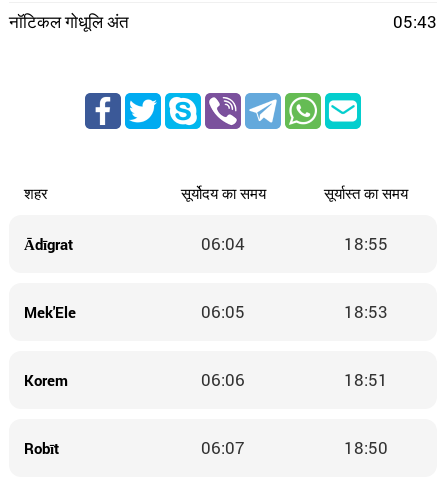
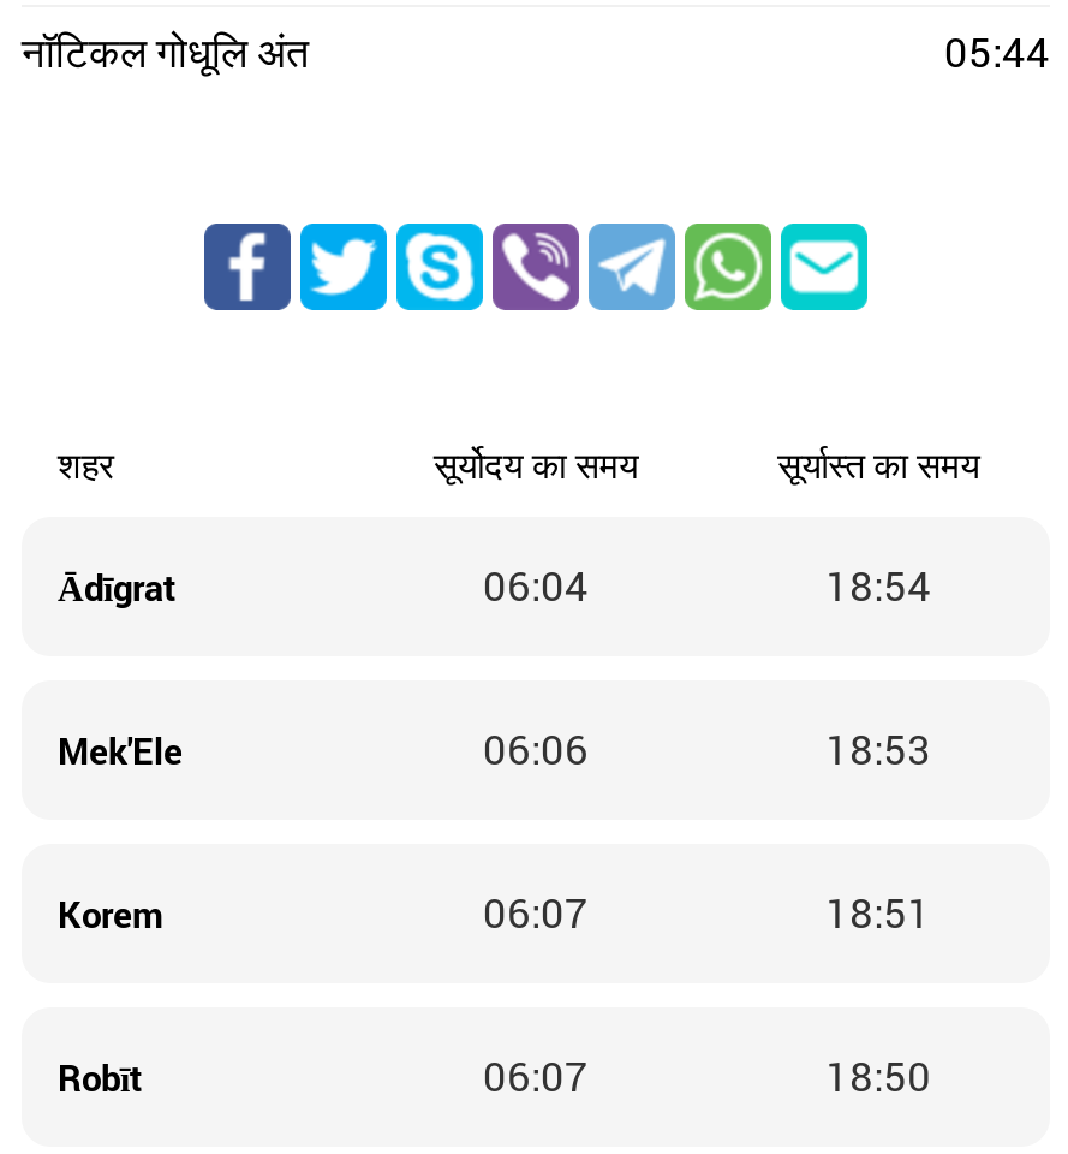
- 05:43
+ 05:44

- 18:55
+ 18:54

- 06:05
+ 06:06

- 06:06
+ 06:07
